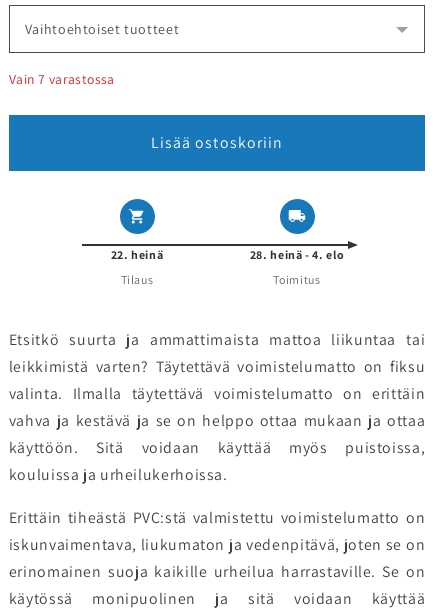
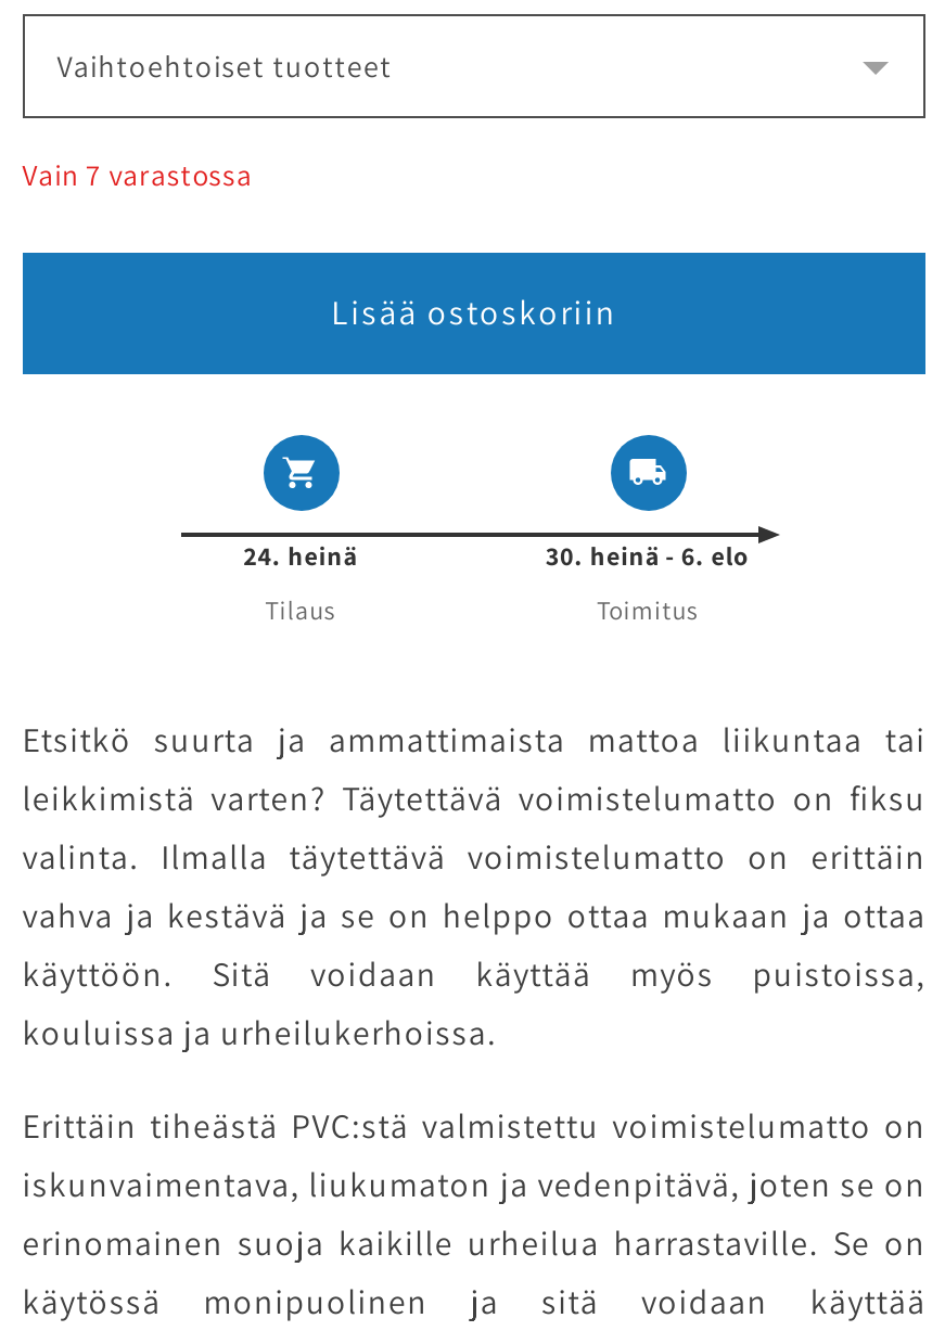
- 22. heinä
+ 24. heinä

- 28. heinä - 4. elo
+ 30. heinä - 6. elo
